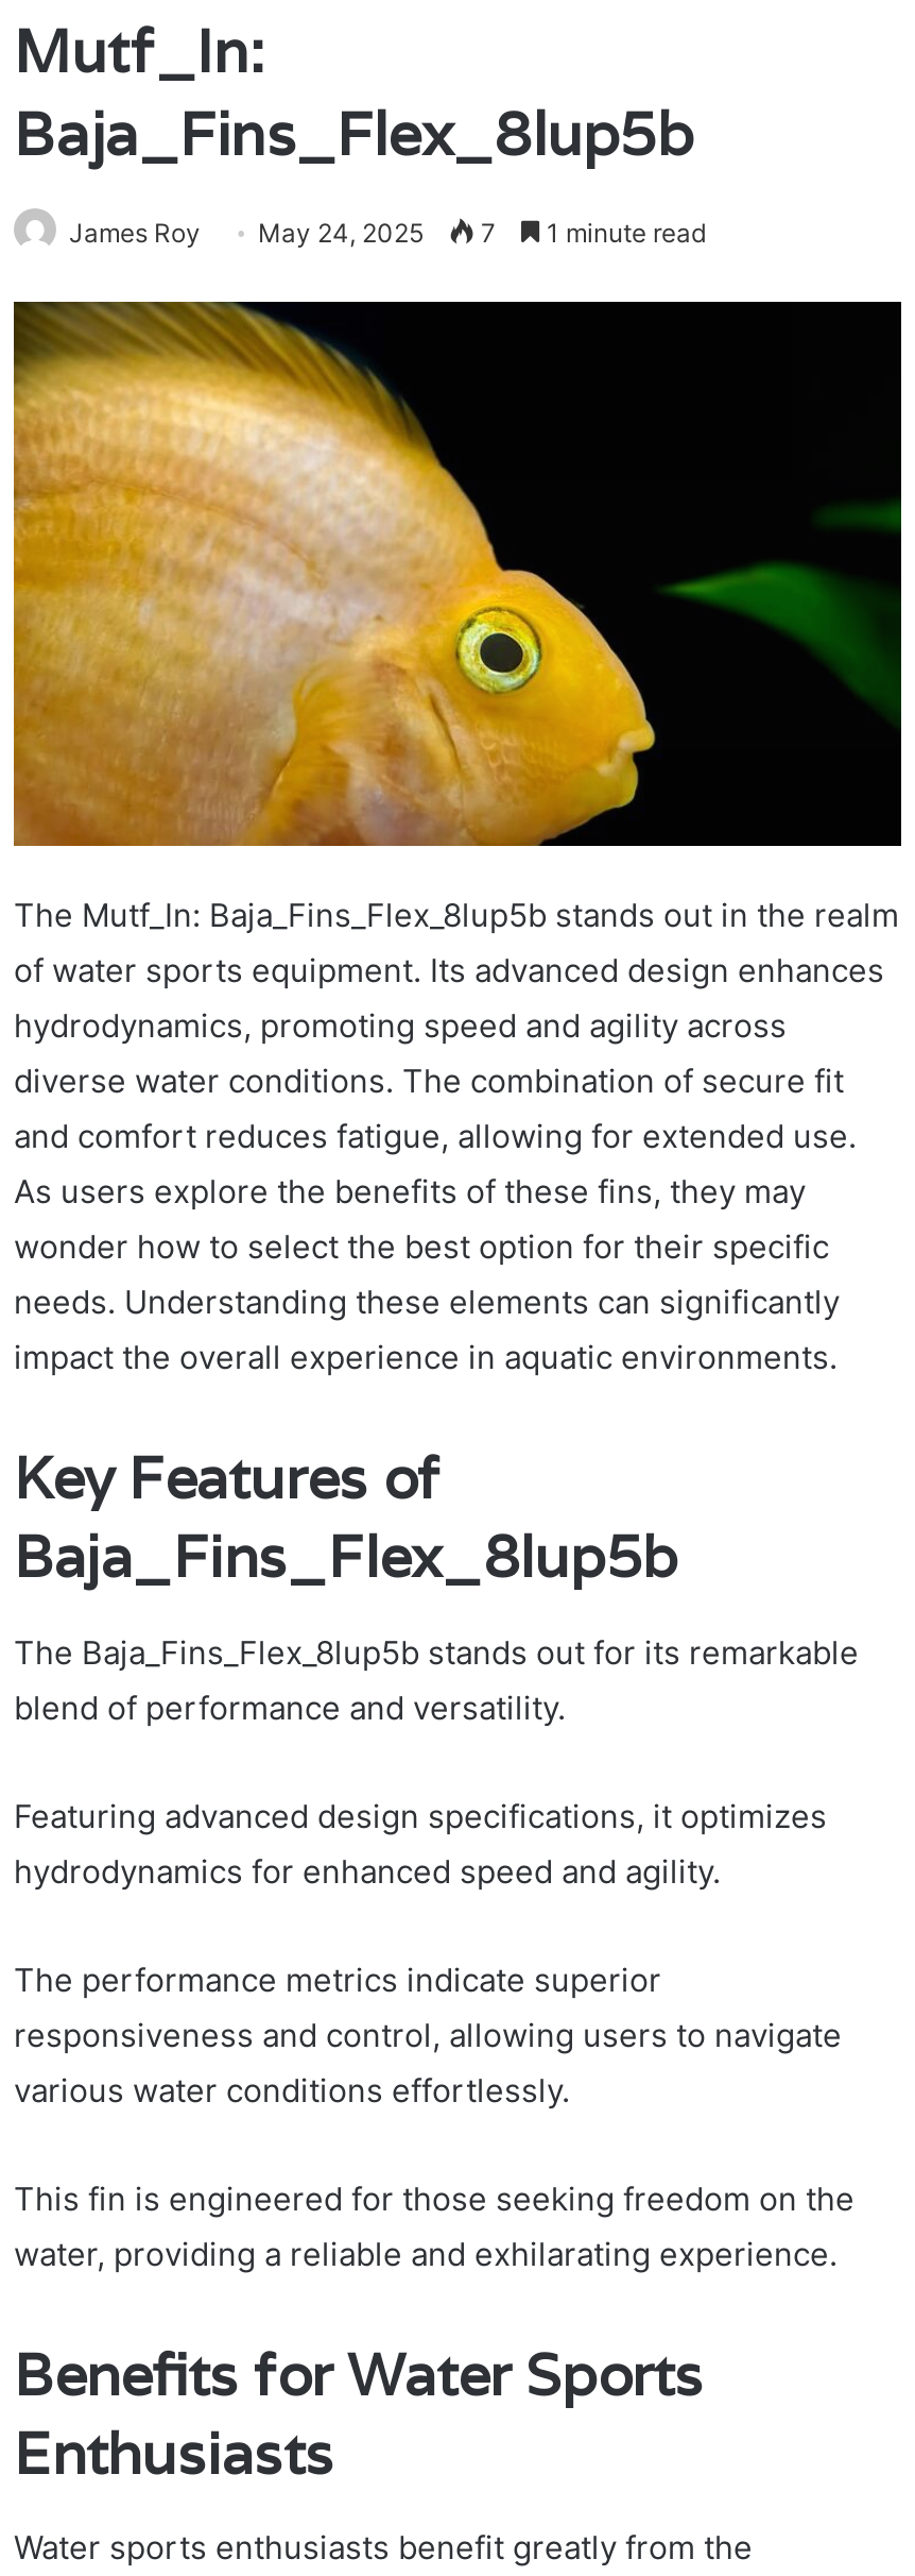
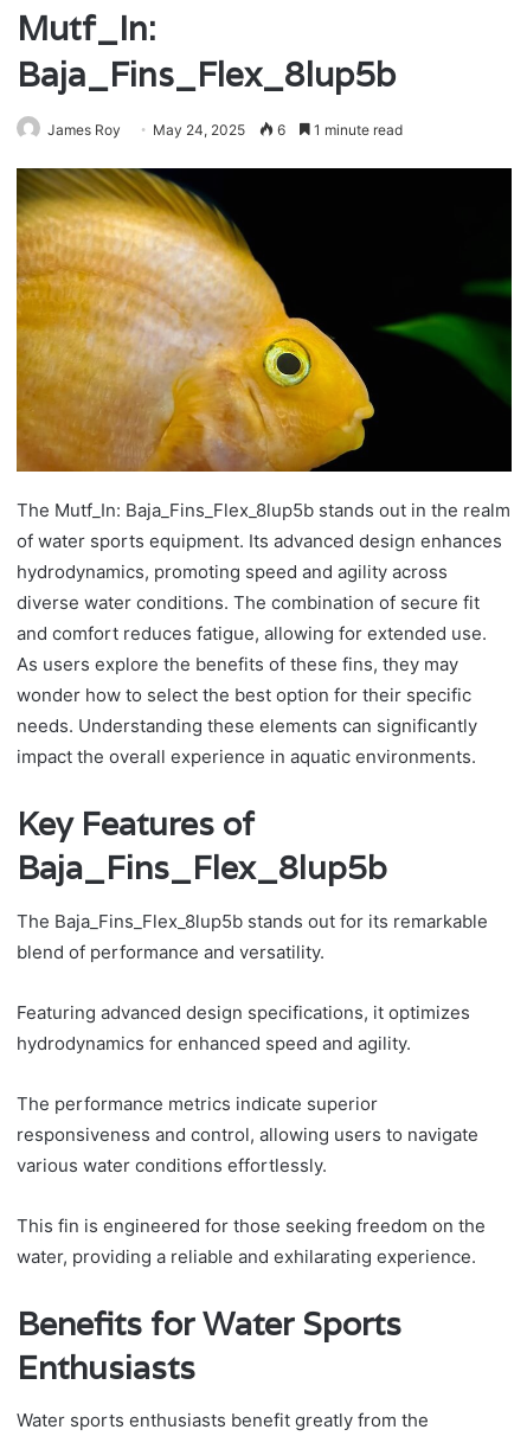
- James Roy May 24, 2025 7 1 minute read
+ James Roy May 24, 2025 6 1 minute read
